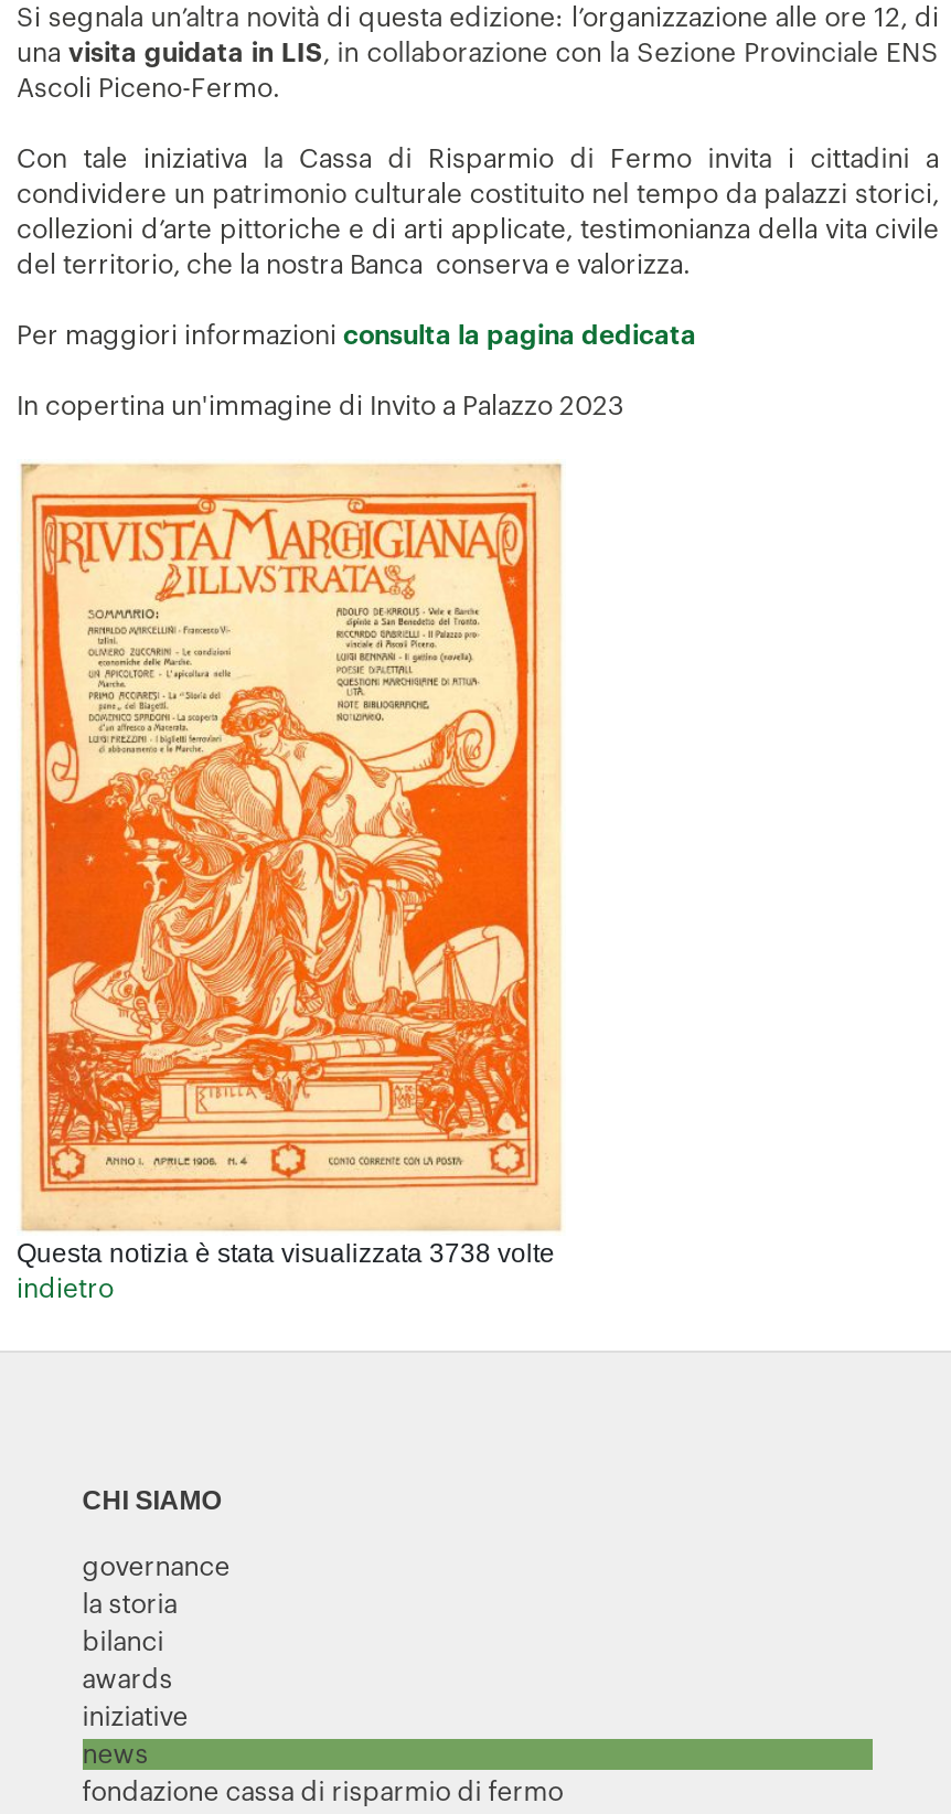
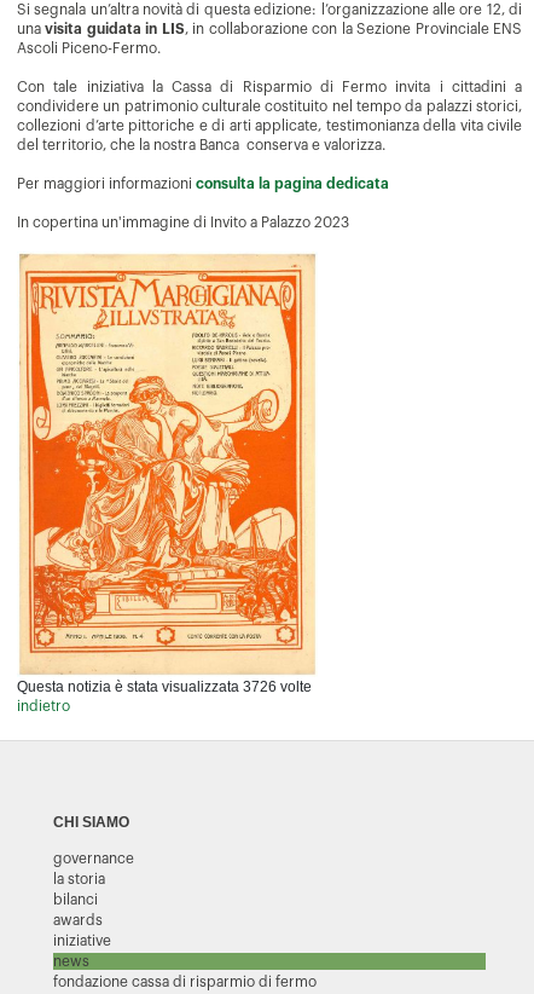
- Questa notizia è stata visualizzata 3738 volte
+ Questa notizia è stata visualizzata 3726 volte
